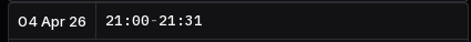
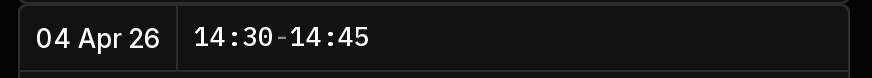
- 04 Apr 26 21:00 -21:31
+ 04 Apr 26 14:30 -14:45
